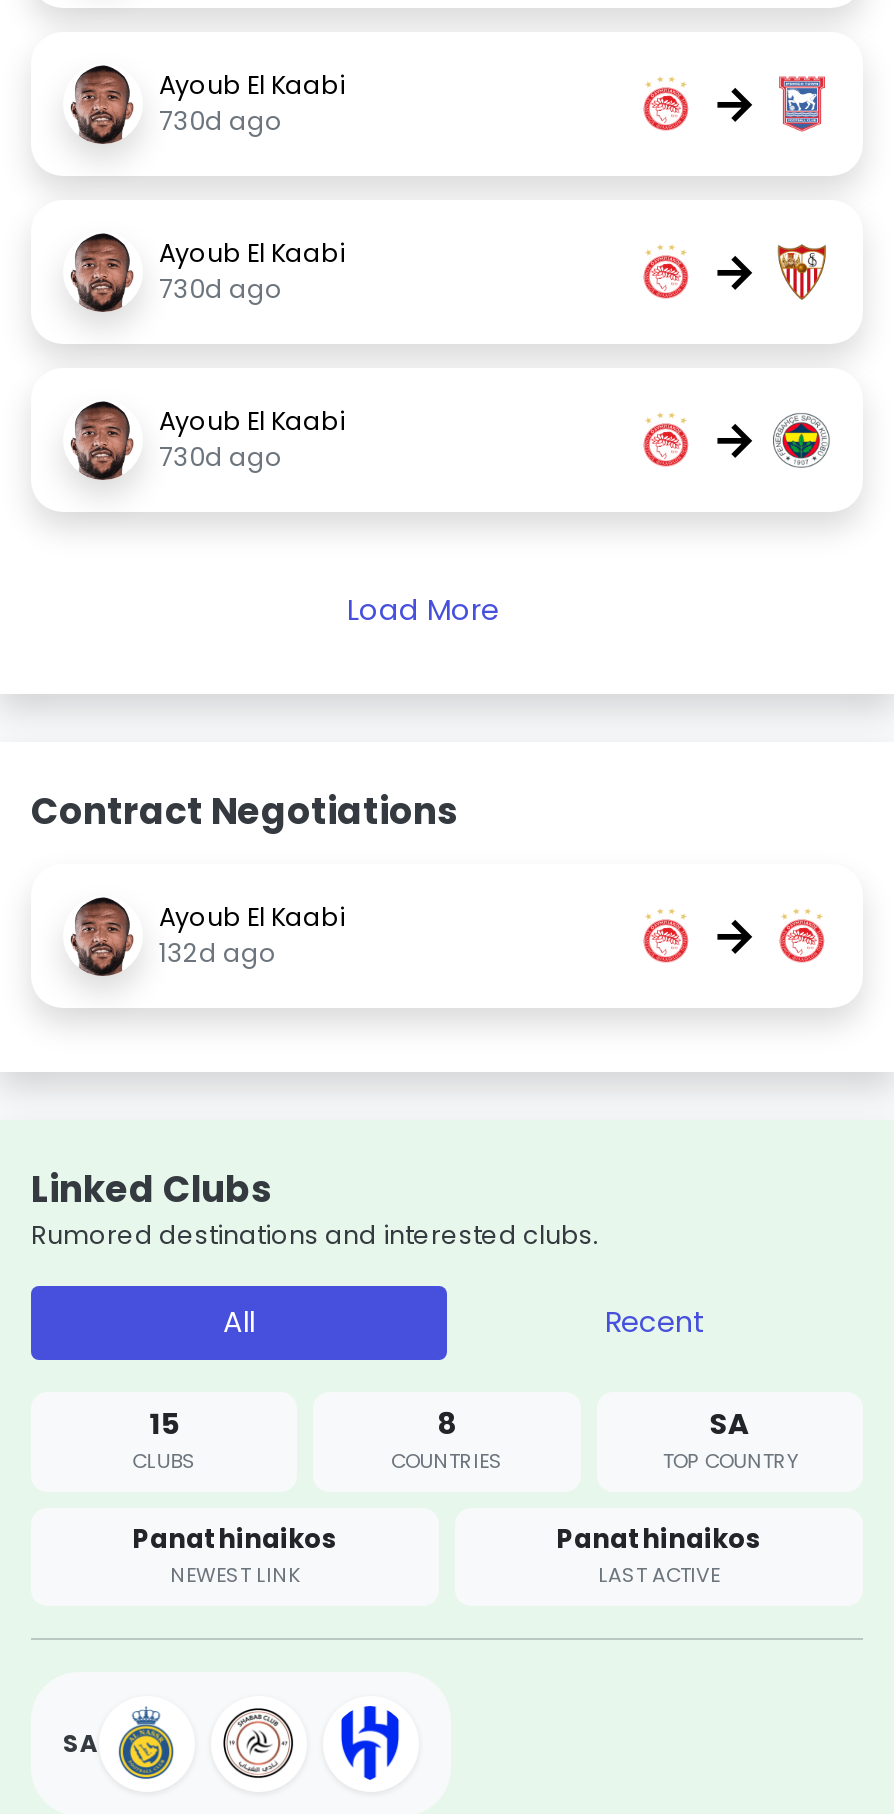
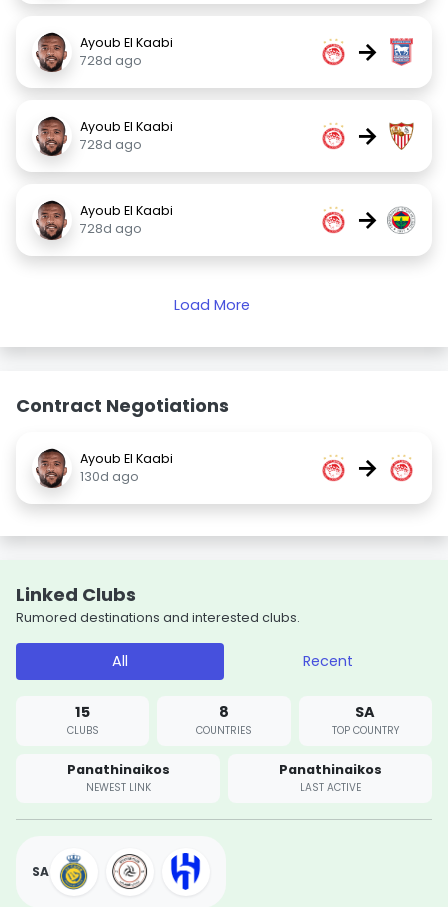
- 730d ago
+ 728d ago

- 730d ago
+ 728d ago

- 730d ago
+ 728d ago

- 132d ago
+ 130d ago
